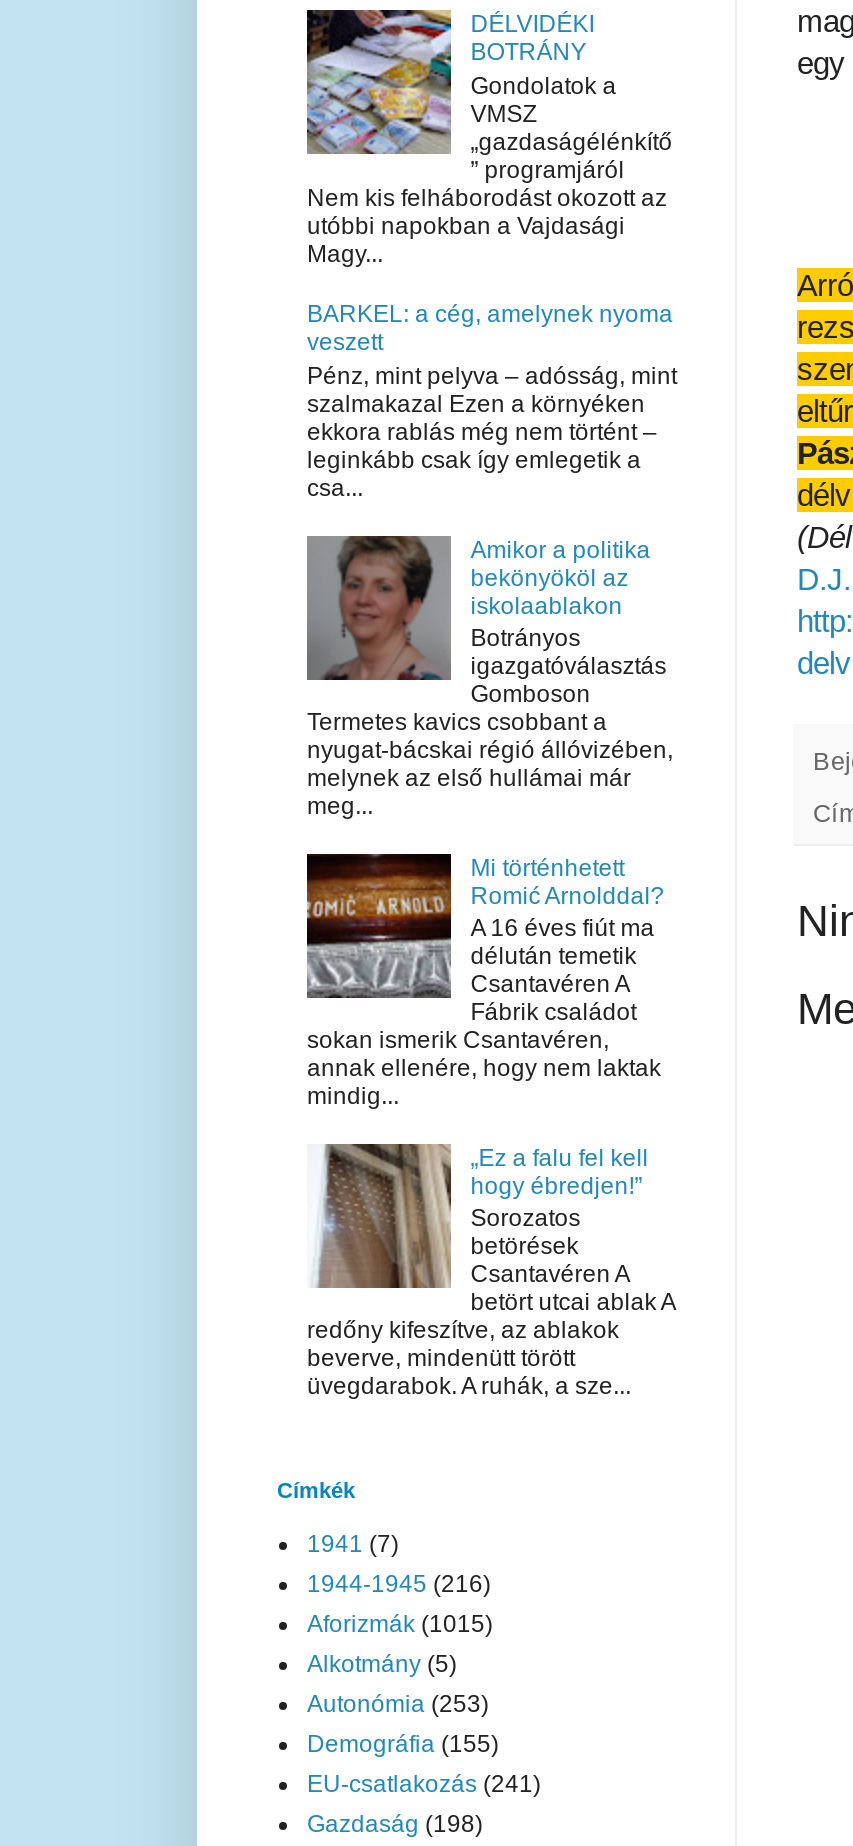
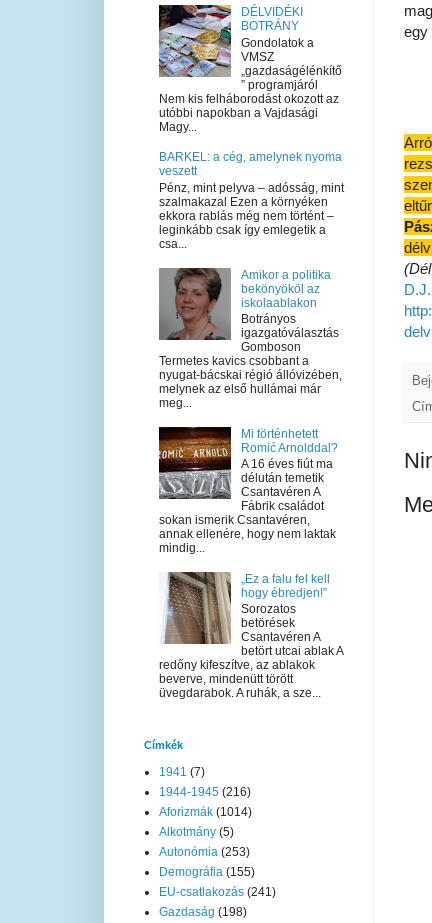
- Aforizmák (1015)
+ Aforizmák (1014)
